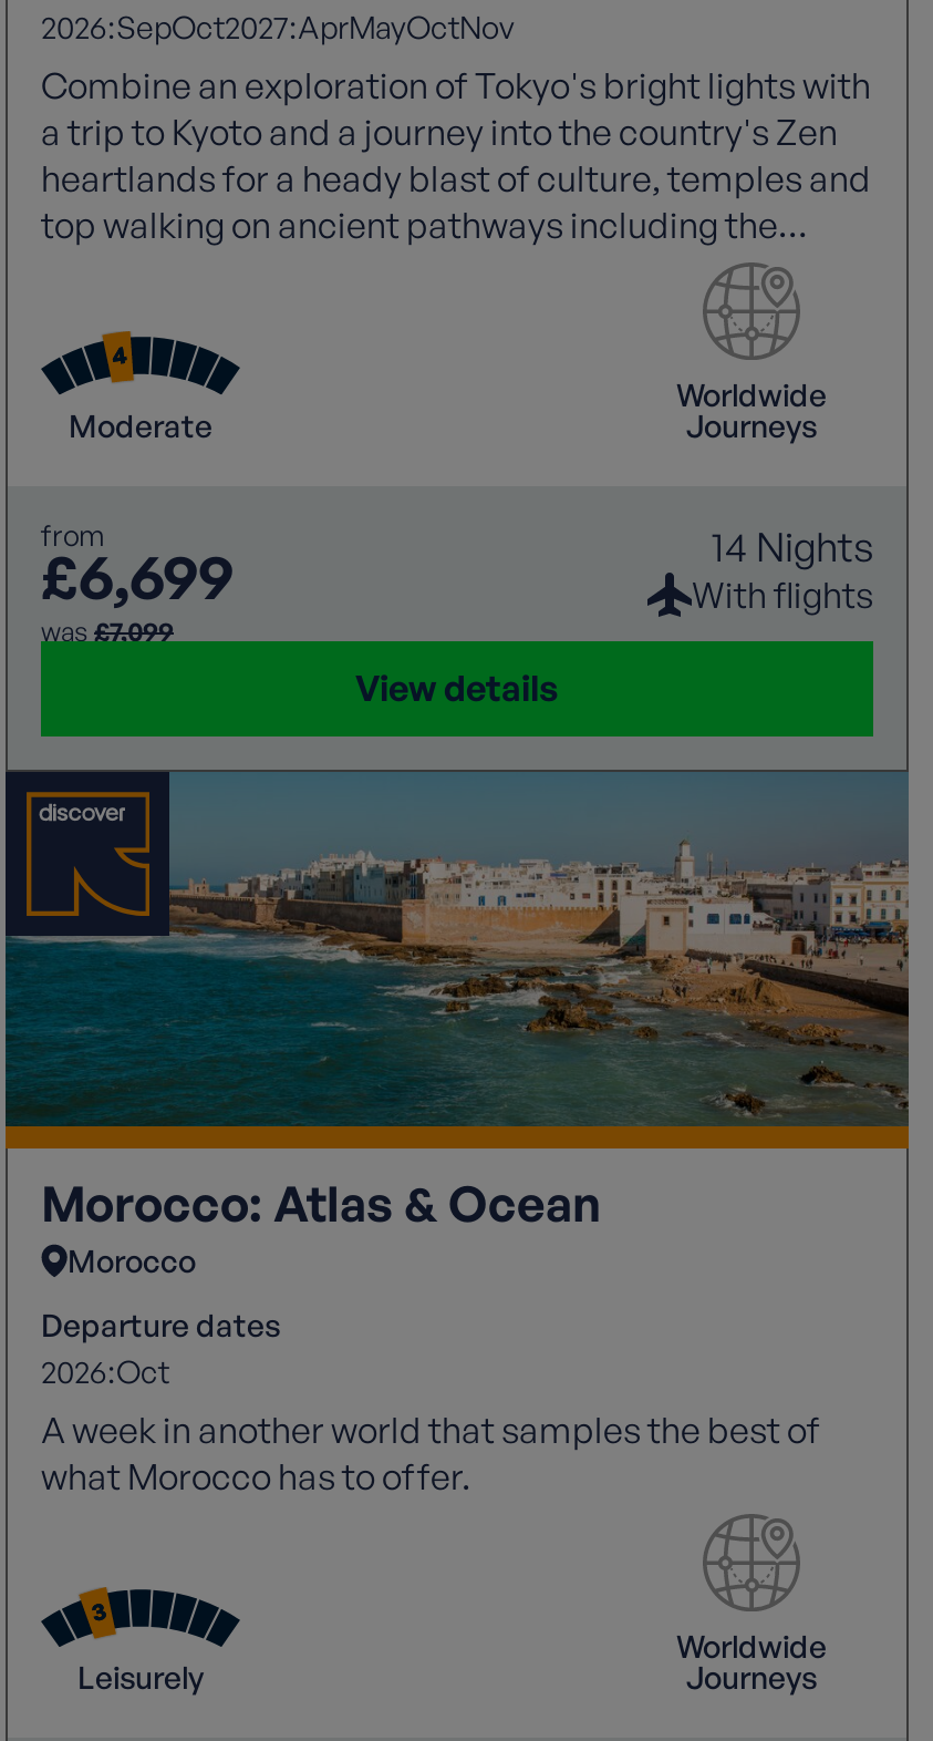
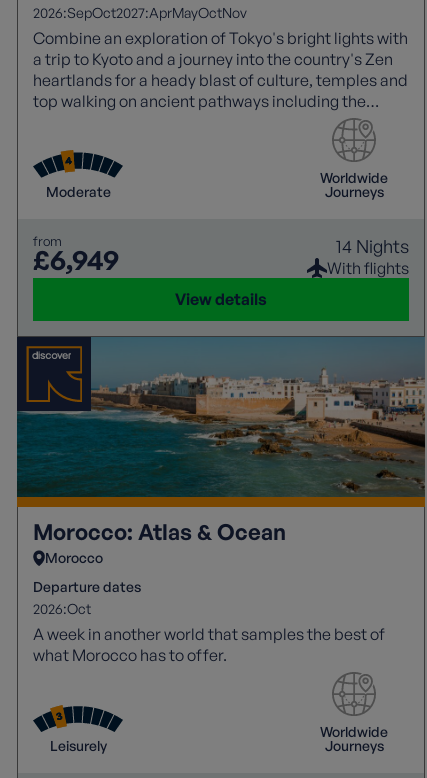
- £6,699
- was £7,099
+ £6,949
